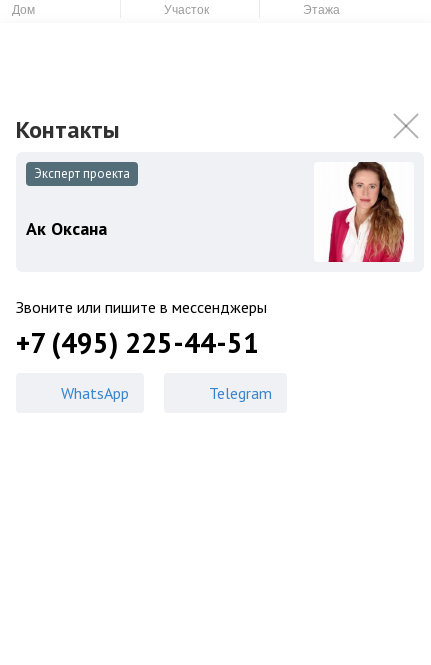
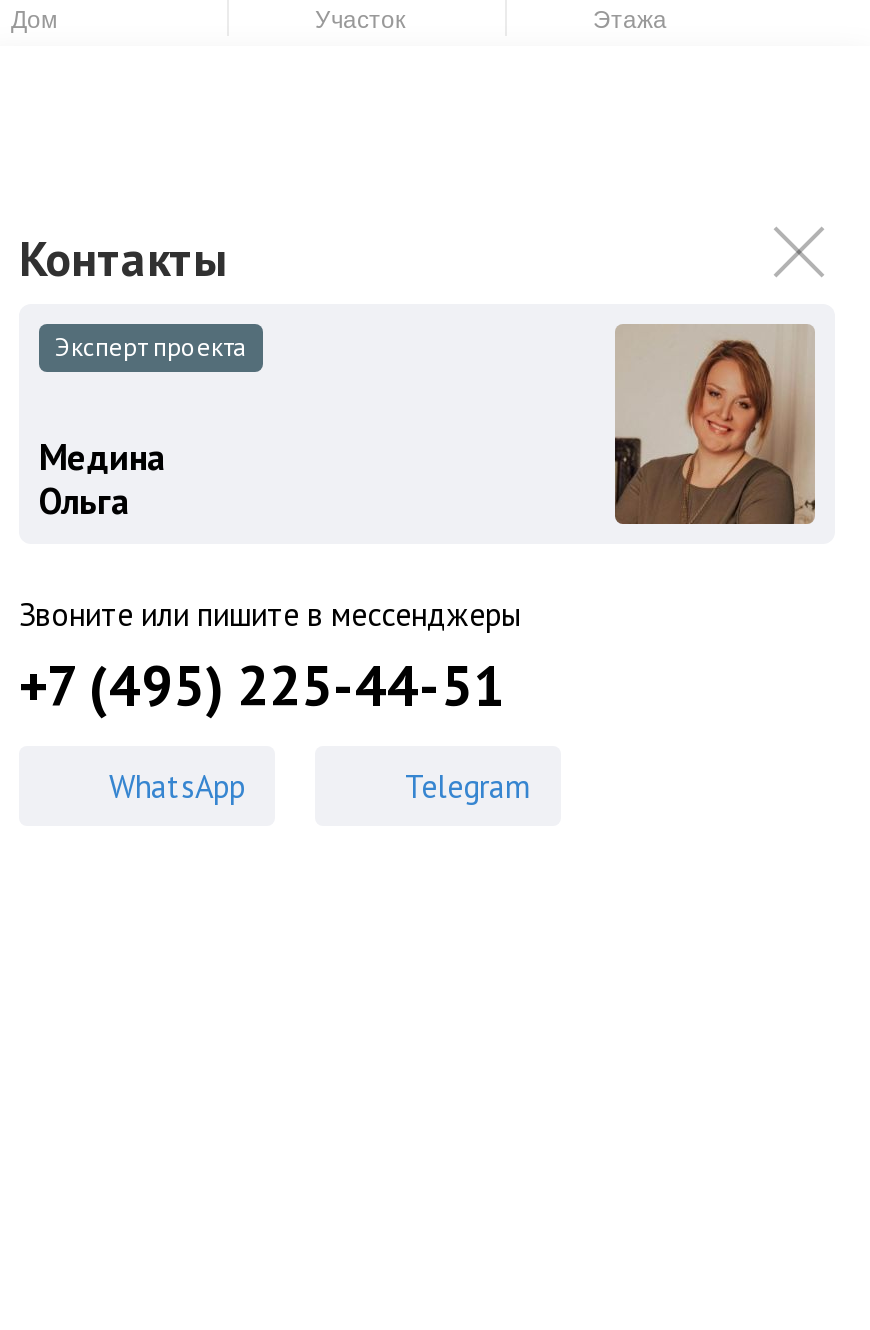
- [image]
+ [image]

- Ак Оксана
+ Медина
+ Ольга
